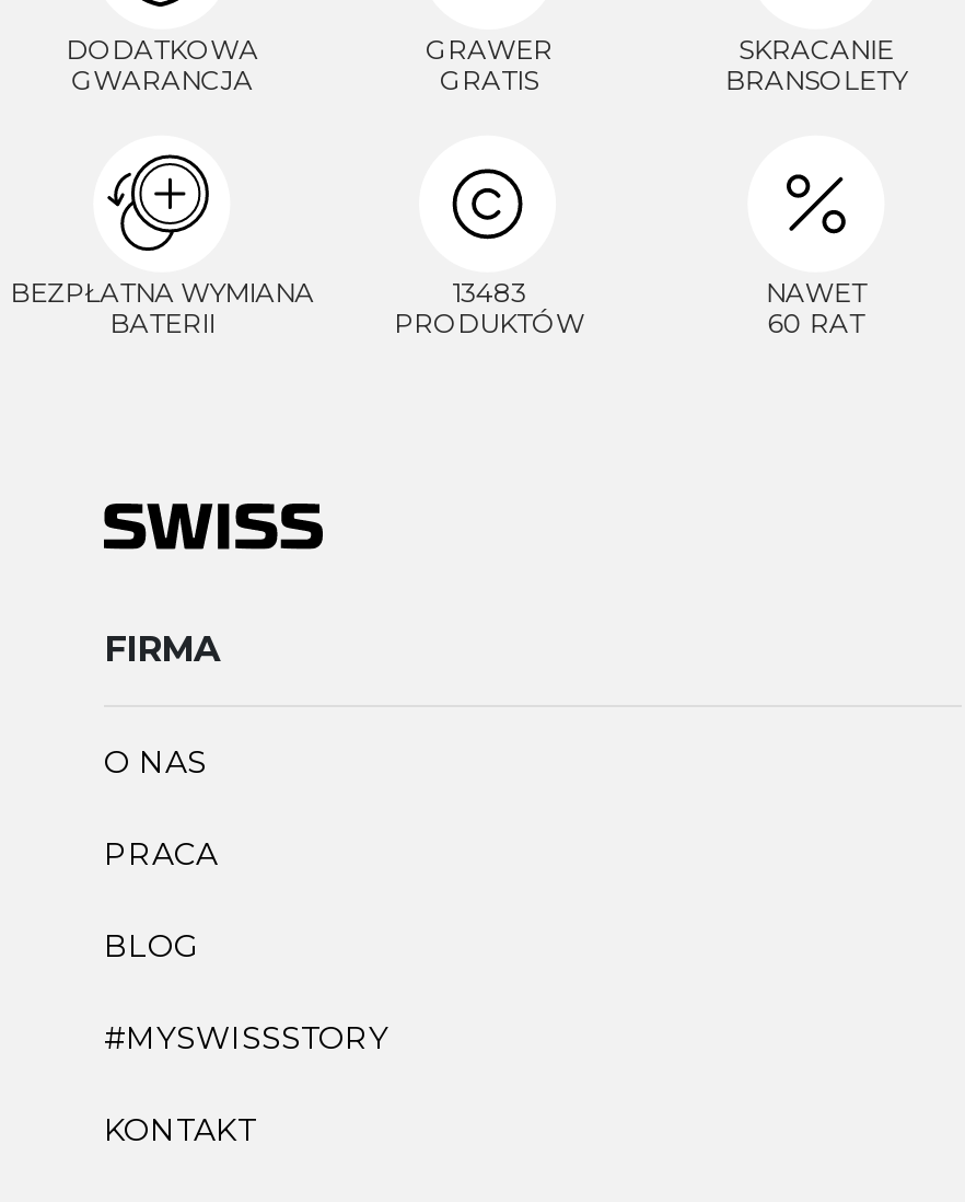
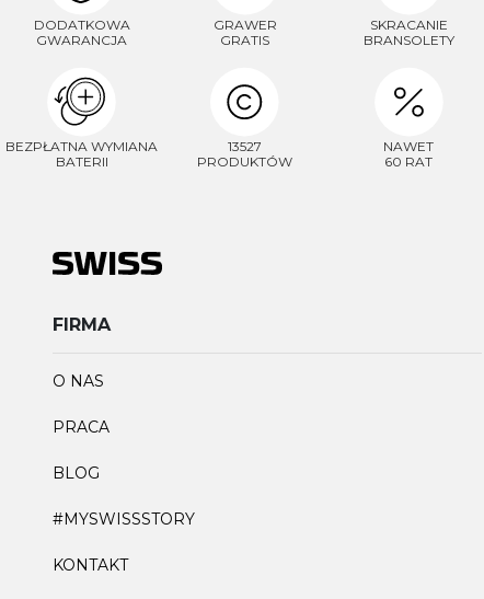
- 13483
+ 13527
